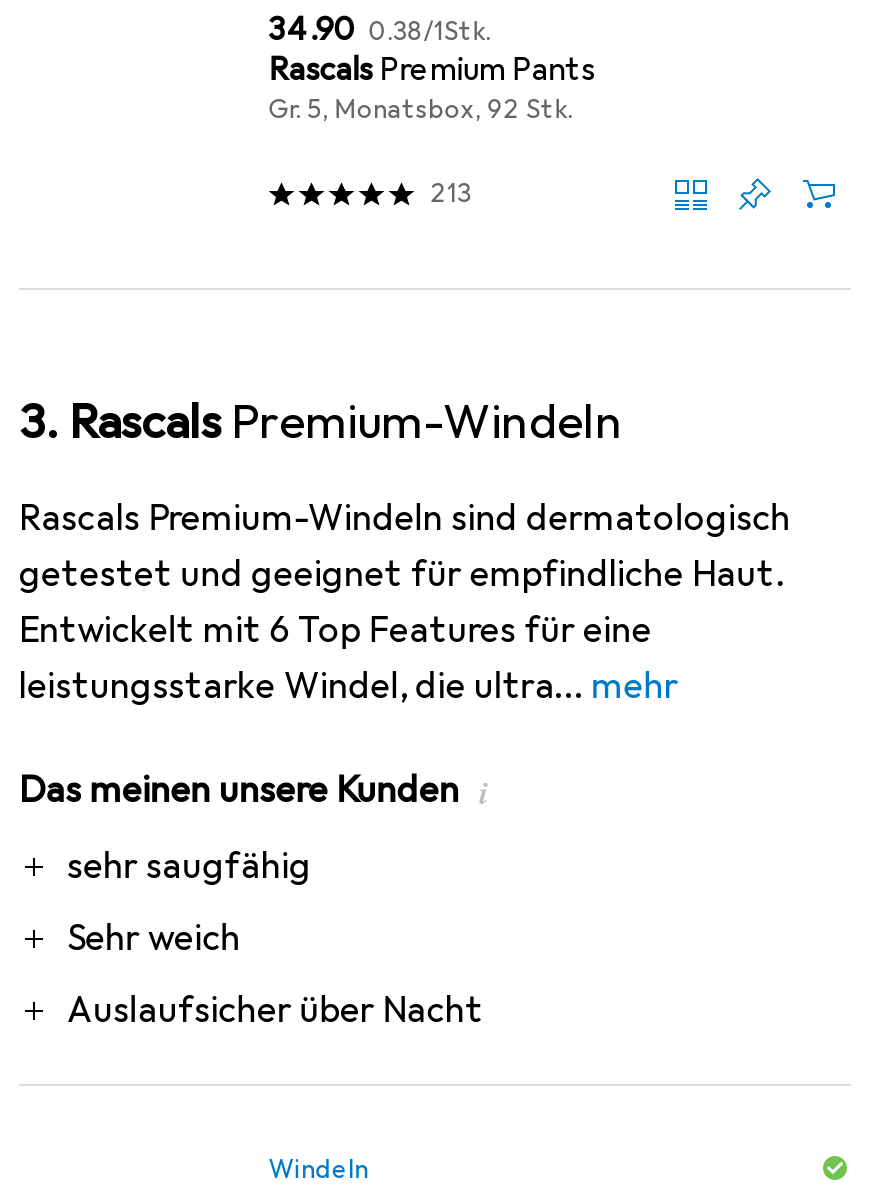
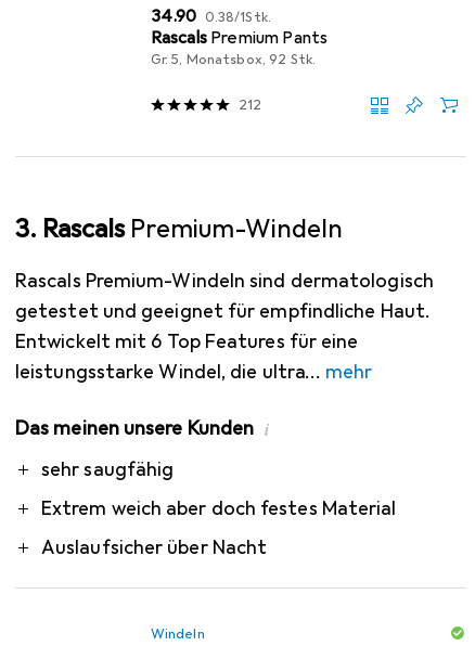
- 213
+ 212

- Sehr weich
+ Extrem weich aber doch festes Material
